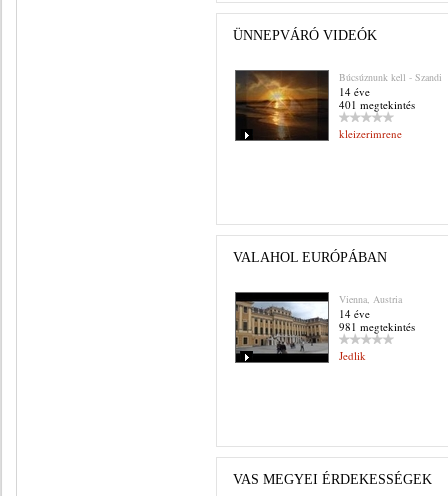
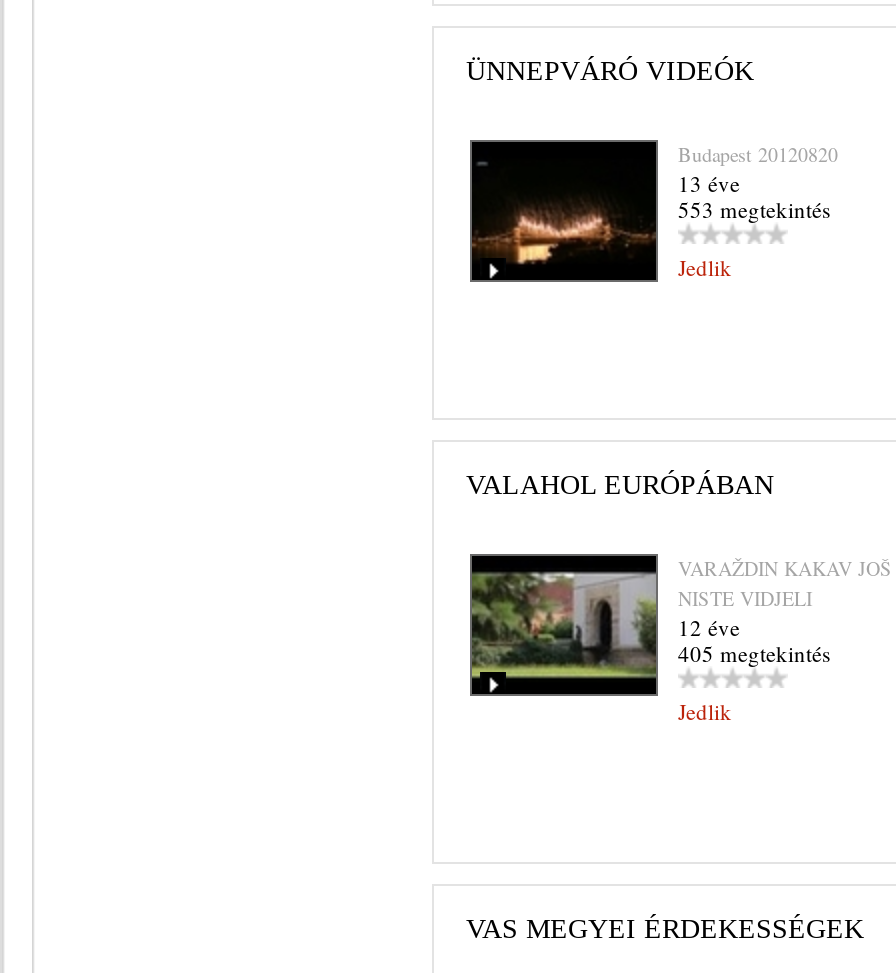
- [image]
- Búcsúznunk kell - Szandi
- 14 éve
- 401 megtekintés
+ [image]
+ Budapest 20120820
+ 13 éve
+ 553 megtekintés

- kleizerimrene
+ Jedlik

- [image]
- Vienna, Austria
- 14 éve
- 981 megtekintés
+ [image]
+ VARAŽDIN KAKAV JOŠ
+ NISTE VIDJELI
+ 12 éve
+ 405 megtekintés
